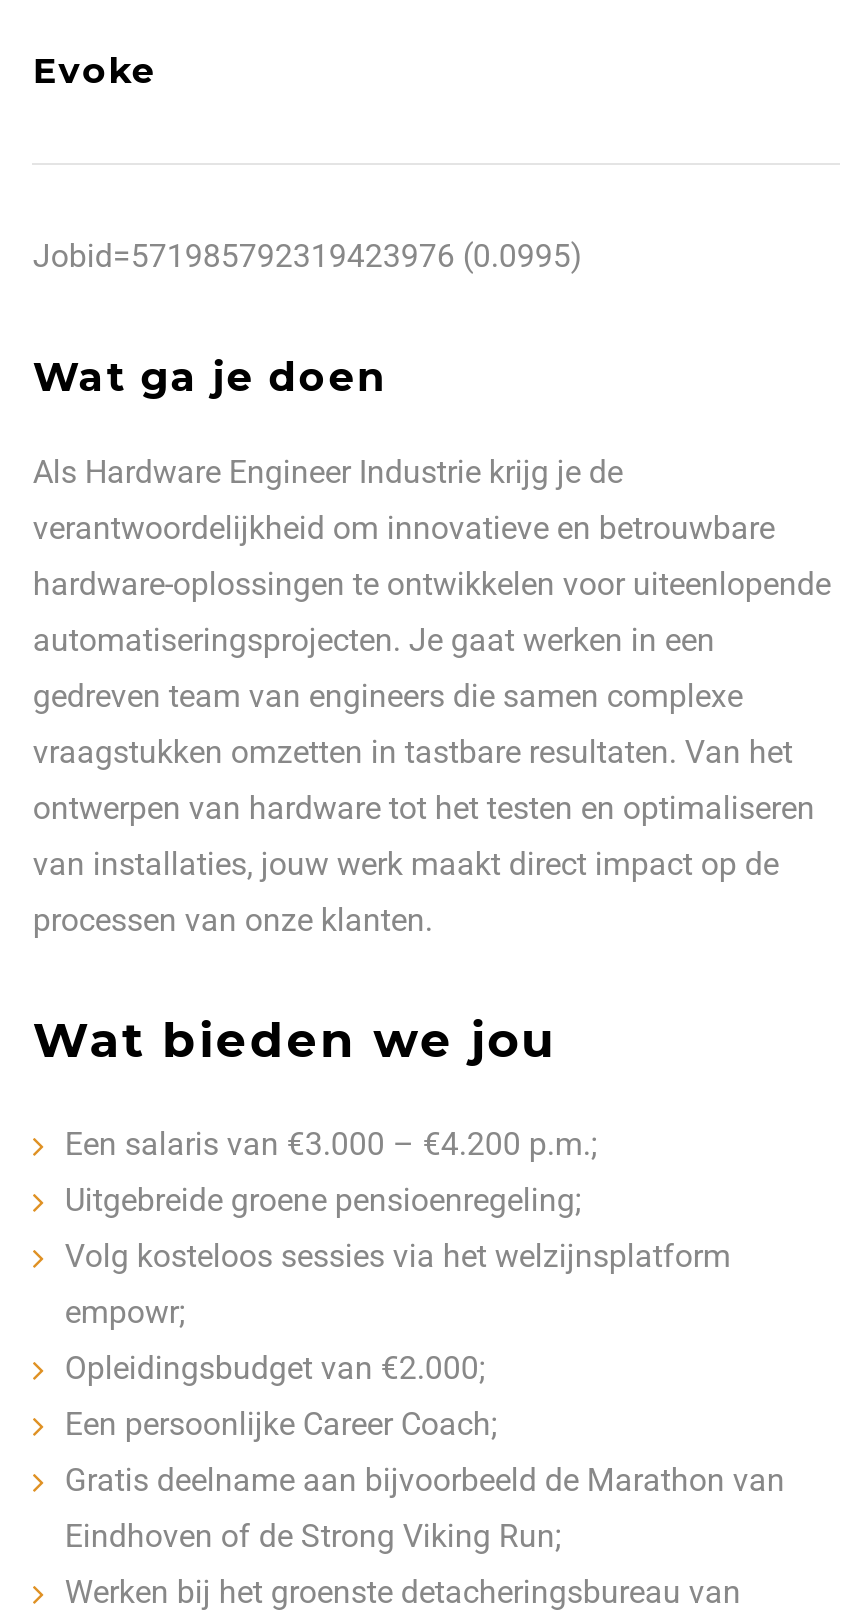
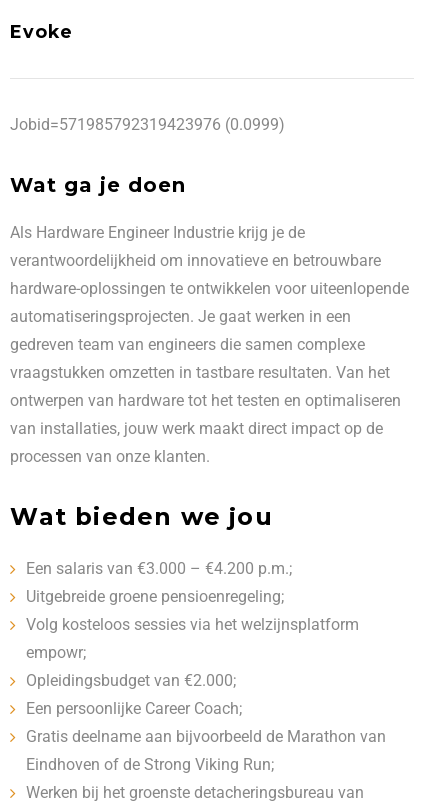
- Jobid=571985792319423976 (0.0995)
+ Jobid=571985792319423976 (0.0999)
